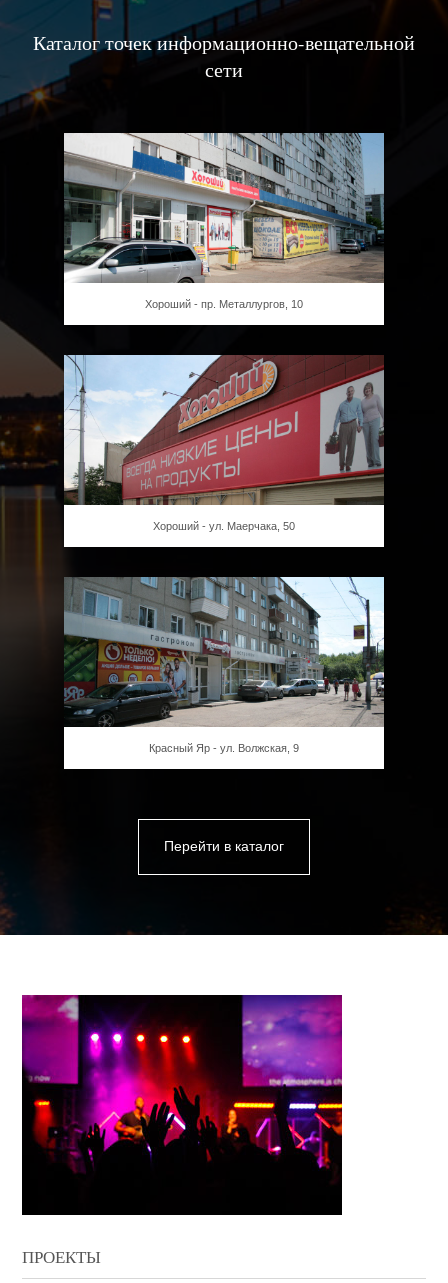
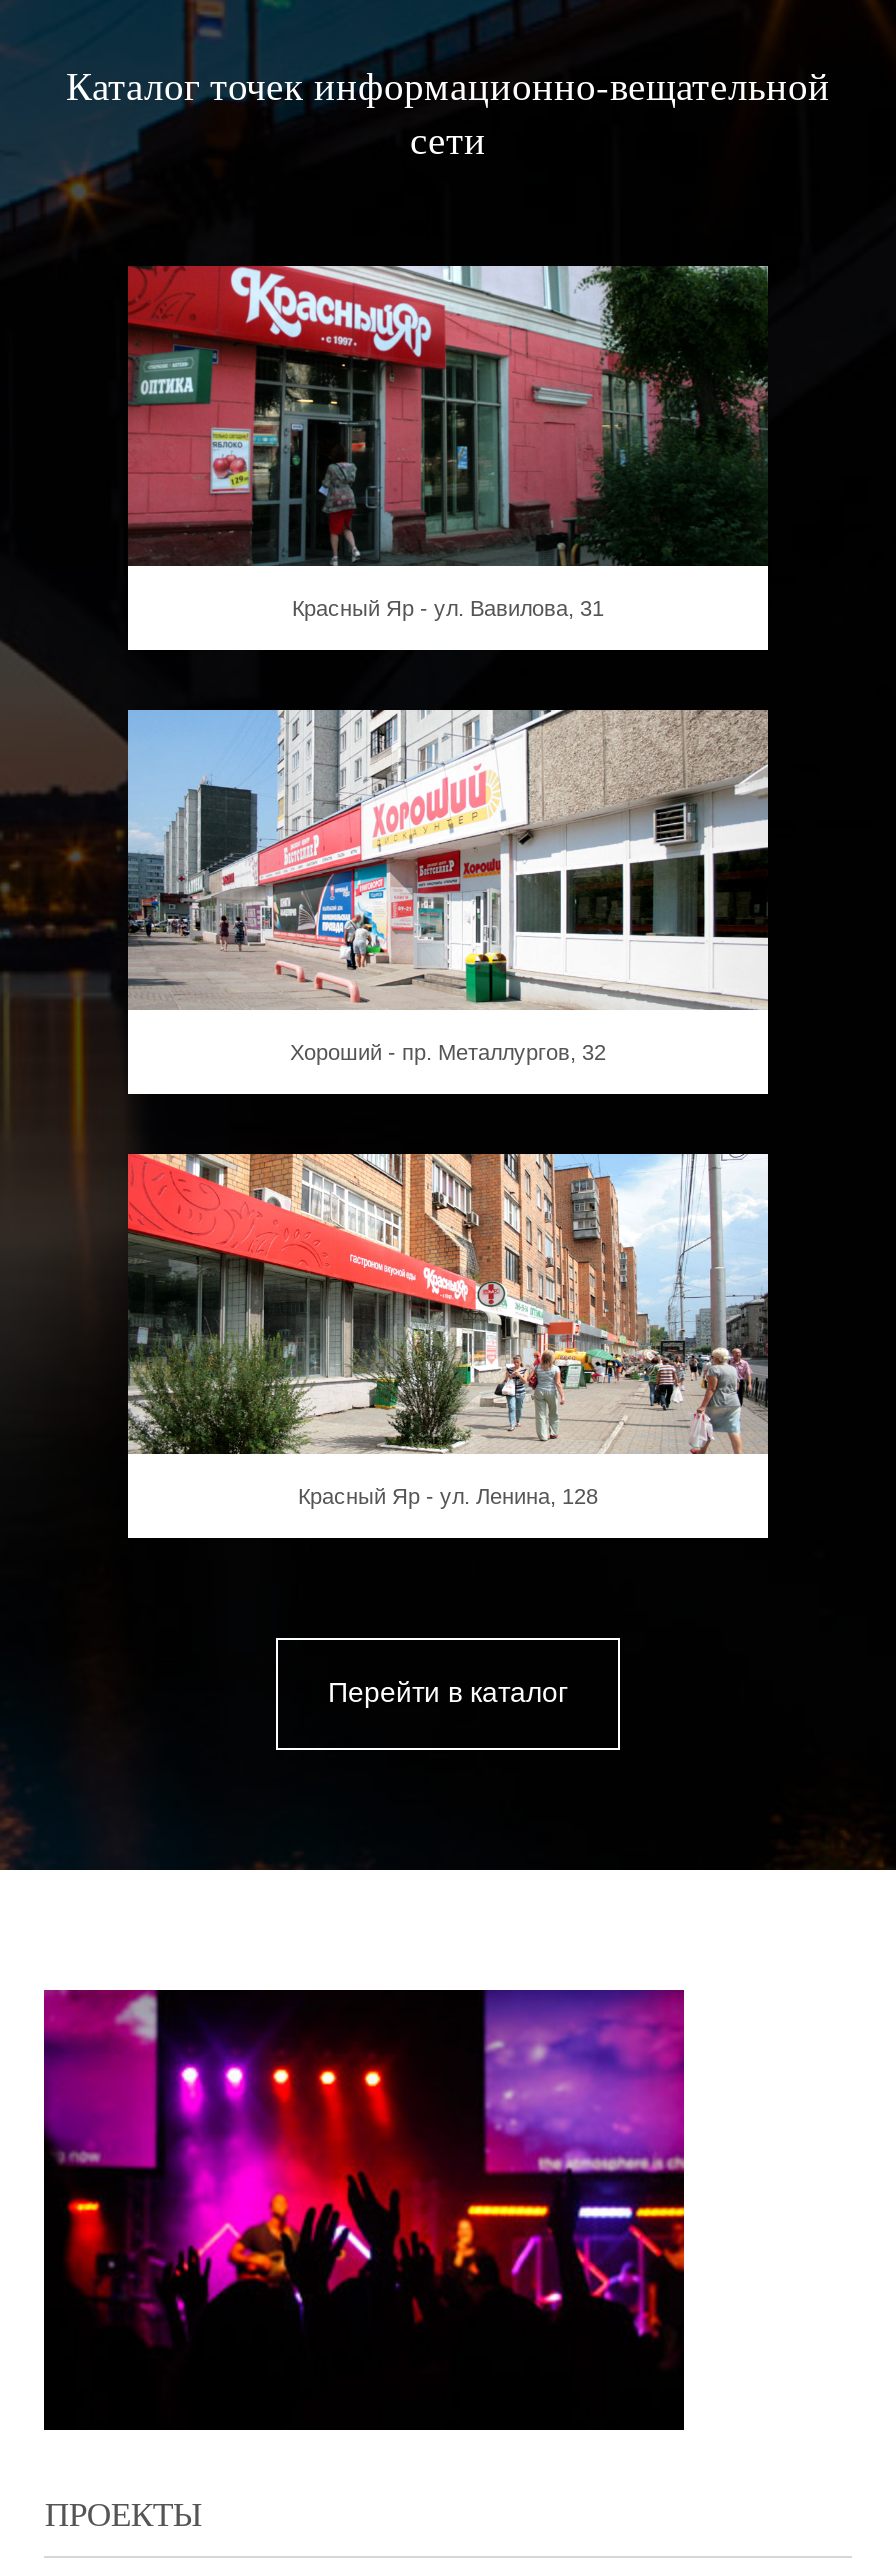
- [image]
- Хороший - пр. Металлургов, 10
+ [image]
+ Красный Яр - ул. Вавилова, 31

- [image]
- Хороший - ул. Маерчака, 50
+ [image]
+ Хороший - пр. Металлургов, 32

- [image]
- Красный Яр - ул. Волжская, 9
+ [image]
+ Красный Яр - ул. Ленина, 128
